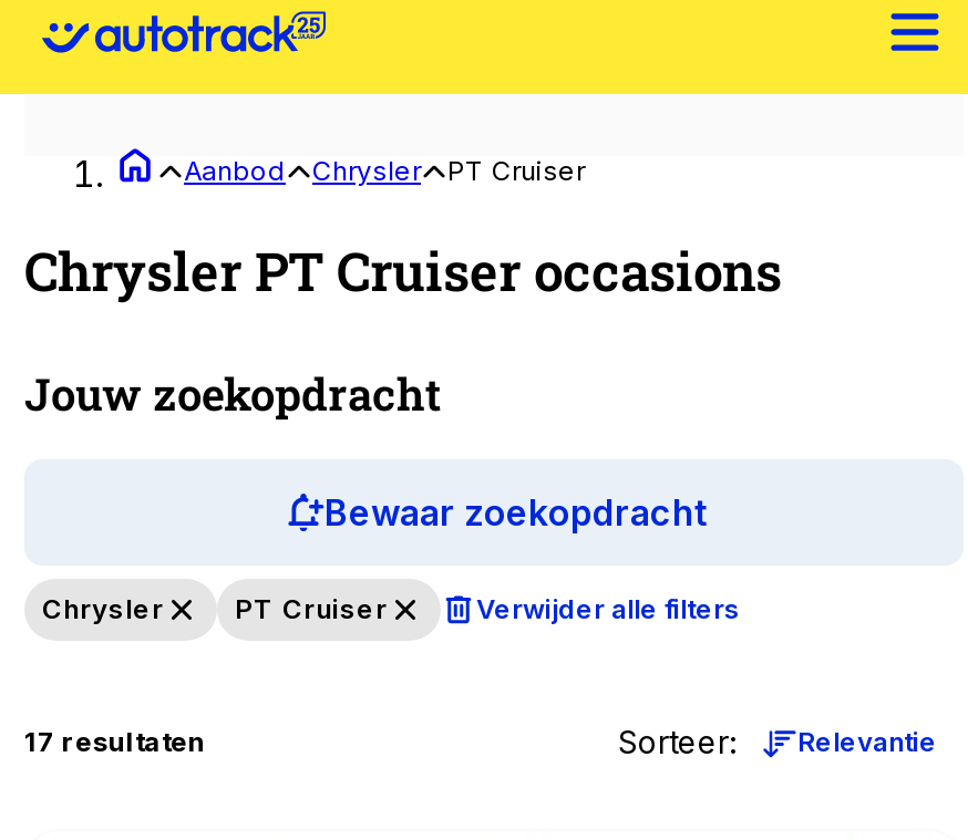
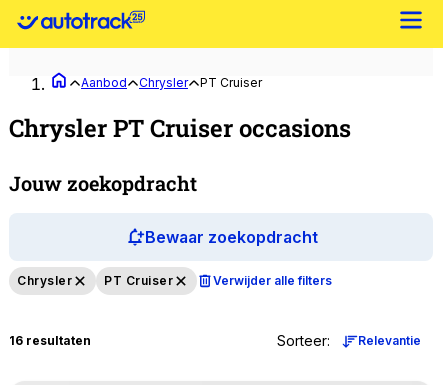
- 17 resultaten
+ 16 resultaten
